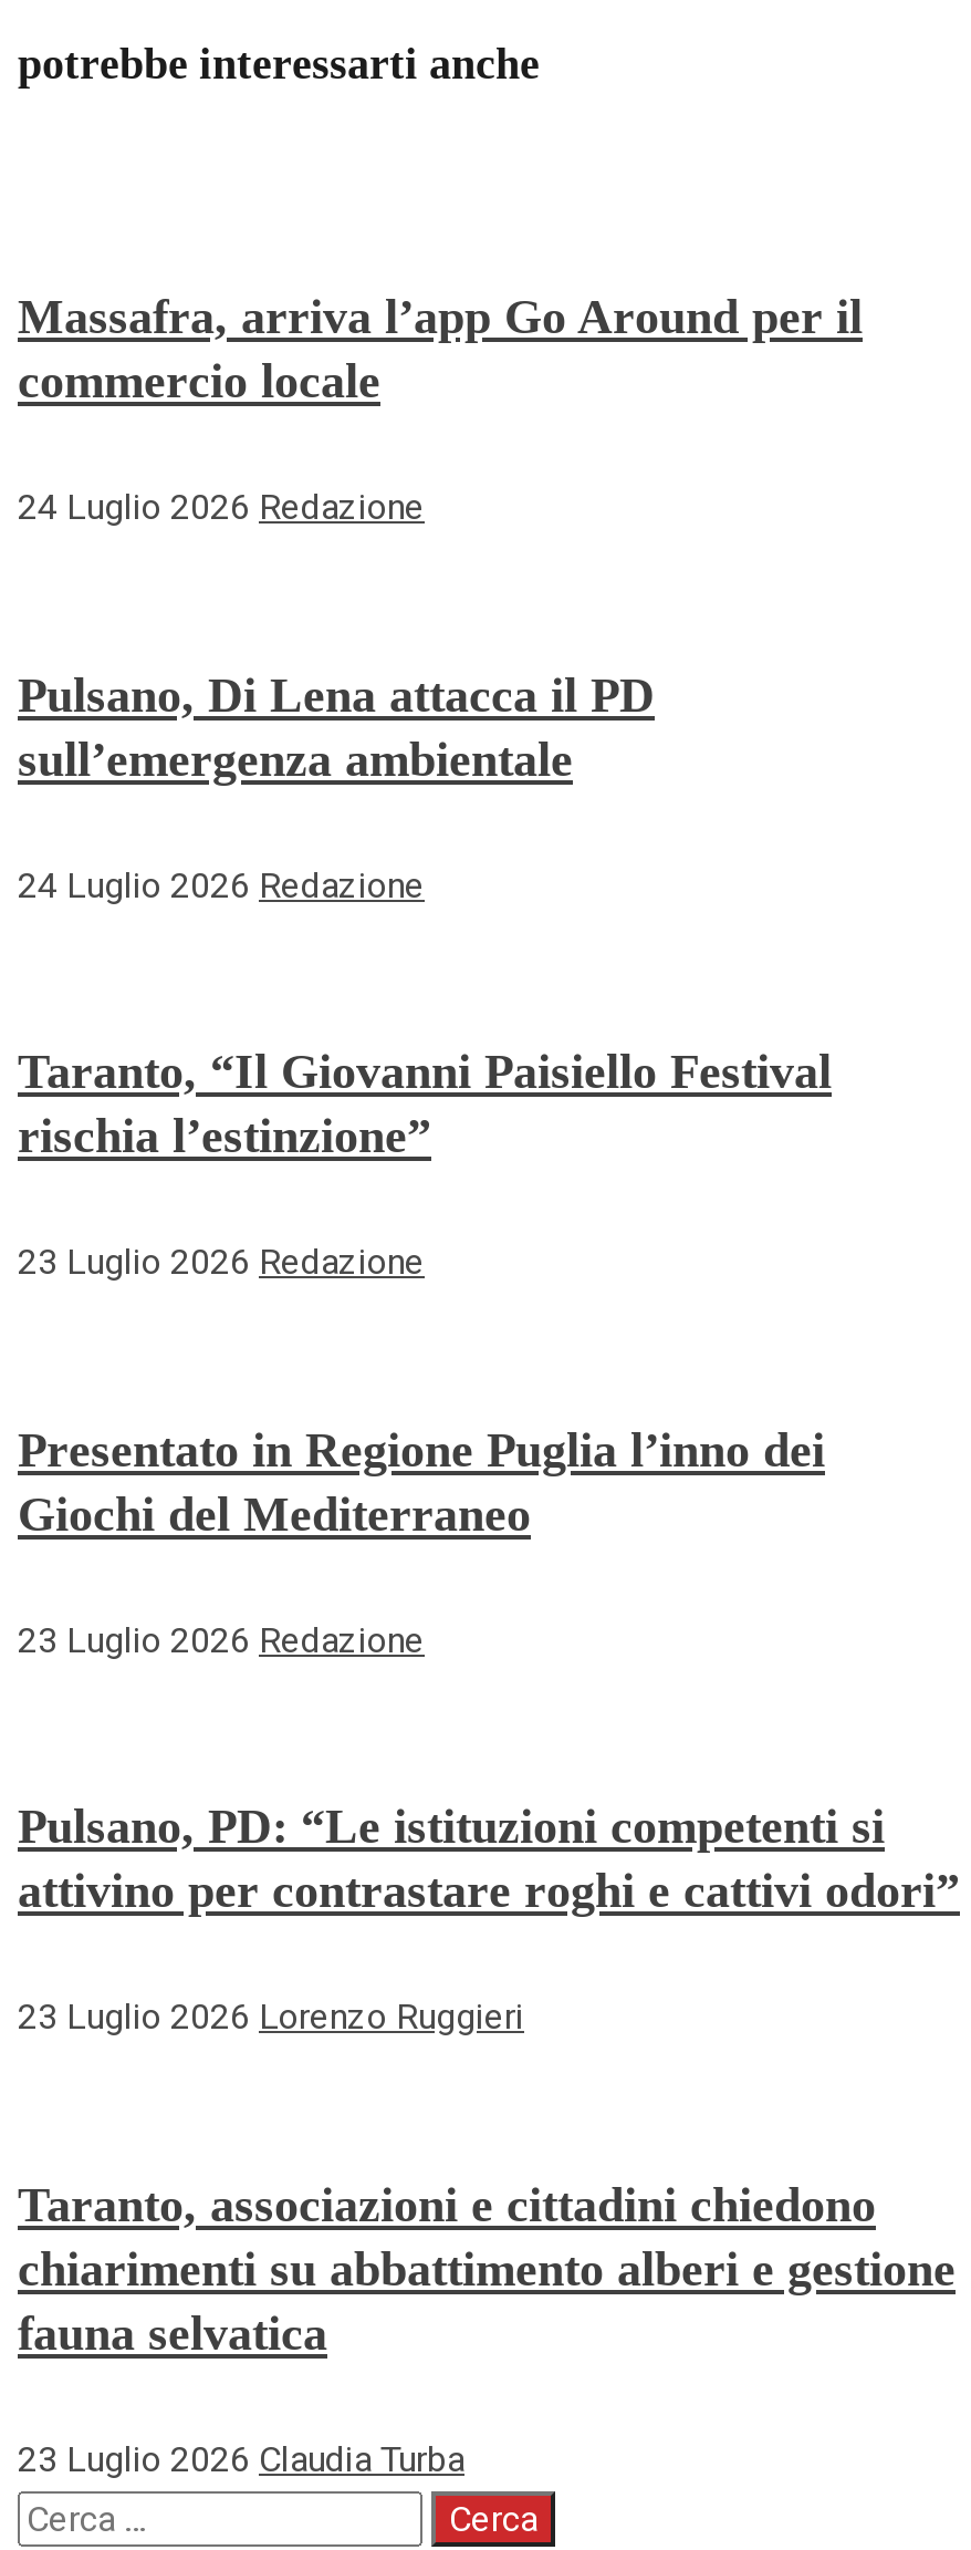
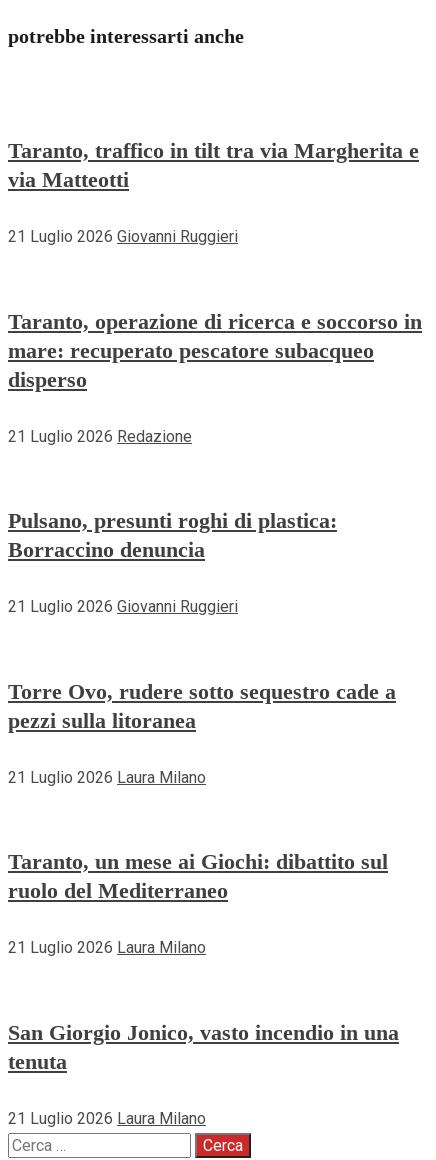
- Massafra, arriva l’app Go Around per il
- commercio locale
+ Taranto, traffico in tilt tra via Margherita e
+ via Matteotti

- 24 Luglio 2026 Redazione
+ 21 Luglio 2026 Giovanni Ruggieri

- Pulsano, Di Lena attacca il PD
- sull’emergenza ambientale
+ Taranto, operazione di ricerca e soccorso in
+ mare: recuperato pescatore subacqueo
+ disperso

- 24 Luglio 2026 Redazione
+ 21 Luglio 2026 Redazione

- Taranto, “Il Giovanni Paisiello Festival
- rischia l’estinzione”
+ Pulsano, presunti roghi di plastica:
+ Borraccino denuncia

- 23 Luglio 2026 Redazione
+ 21 Luglio 2026 Giovanni Ruggieri

- Presentato in Regione Puglia l’inno dei
- Giochi del Mediterraneo
+ Torre Ovo, rudere sotto sequestro cade a
+ pezzi sulla litoranea

- 23 Luglio 2026 Redazione
+ 21 Luglio 2026 Laura Milano

- Pulsano, PD: “Le istituzioni competenti si
- attivino per contrastare roghi e cattivi odori”
+ Taranto, un mese ai Giochi: dibattito sul
+ ruolo del Mediterraneo

- 23 Luglio 2026 Lorenzo Ruggieri
+ 21 Luglio 2026 Laura Milano

- Taranto, associazioni e cittadini chiedono
- chiarimenti su abbattimento alberi e gestione
- fauna selvatica
+ San Giorgio Jonico, vasto incendio in una
+ tenuta

- 23 Luglio 2026 Claudia Turba
+ 21 Luglio 2026 Laura Milano
